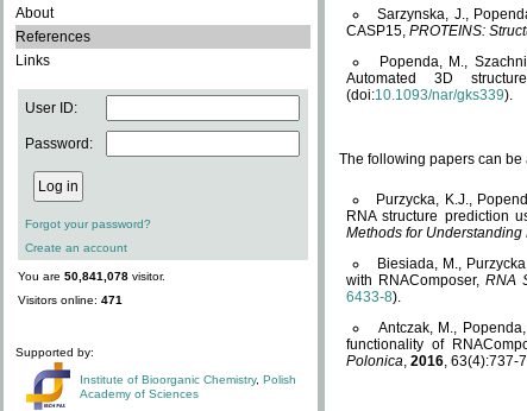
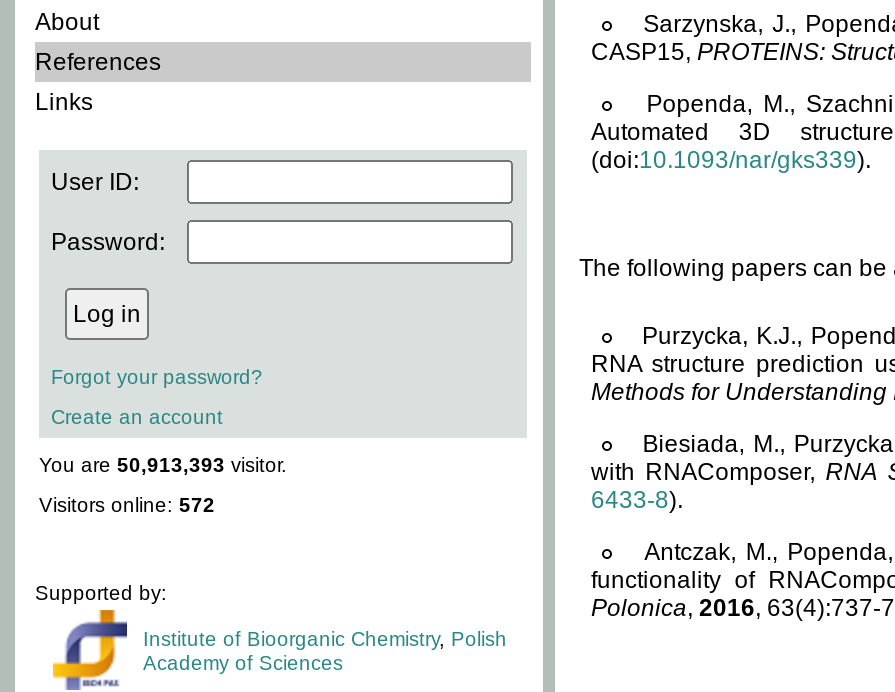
- You are 50,841,078 visitor.
+ You are 50,913,393 visitor.

- Visitors online: 471
+ Visitors online: 572
